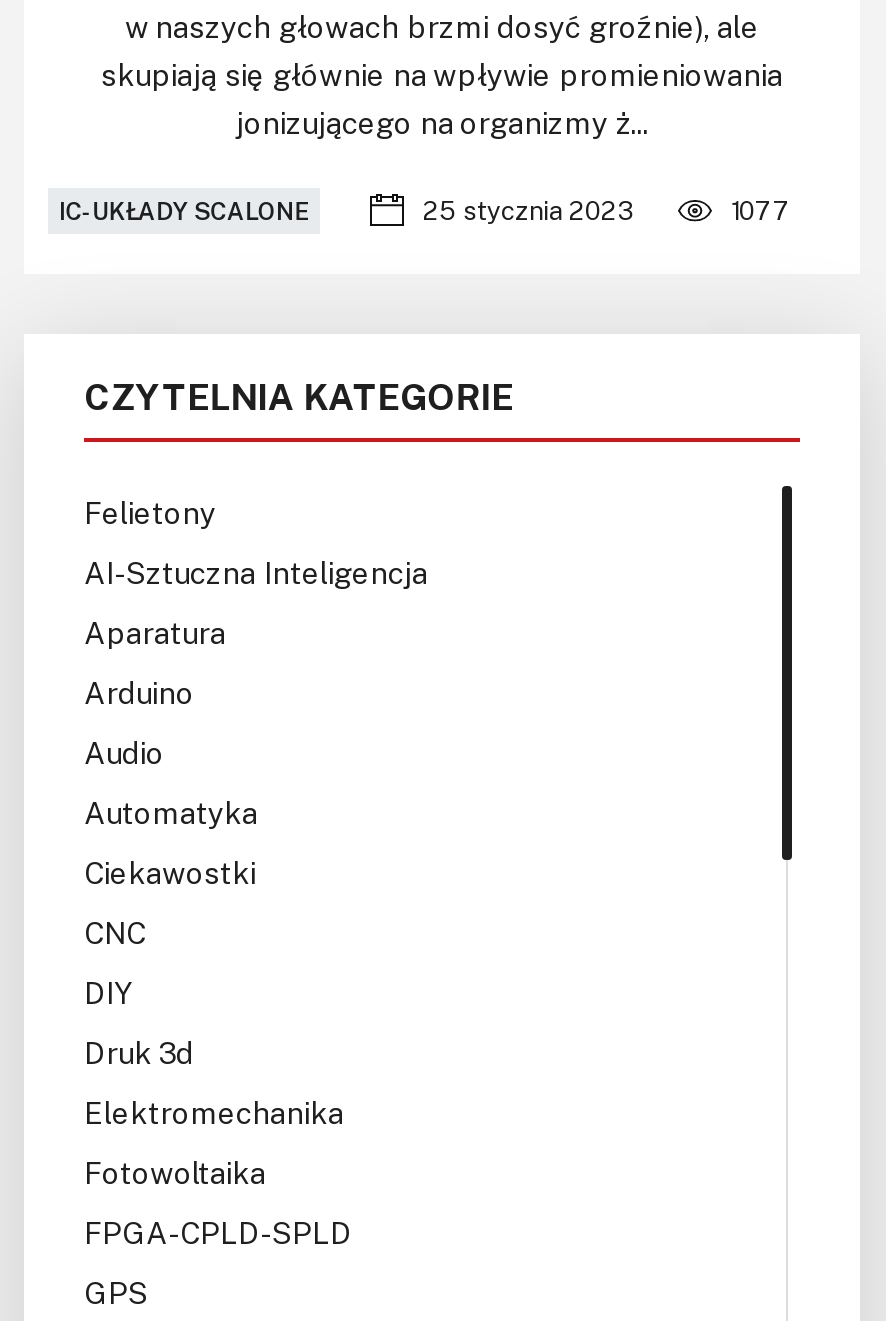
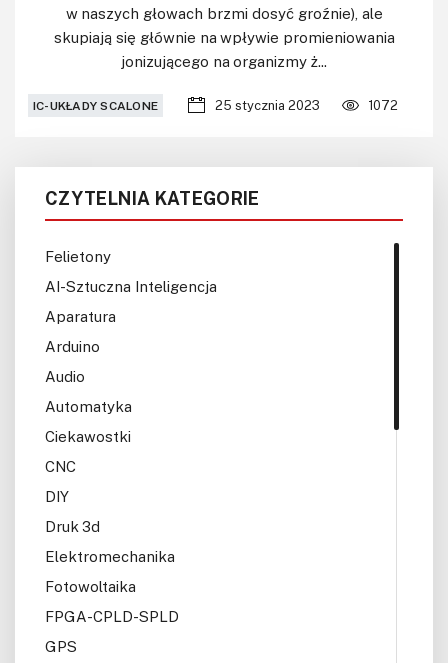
- 1077
+ 1072
